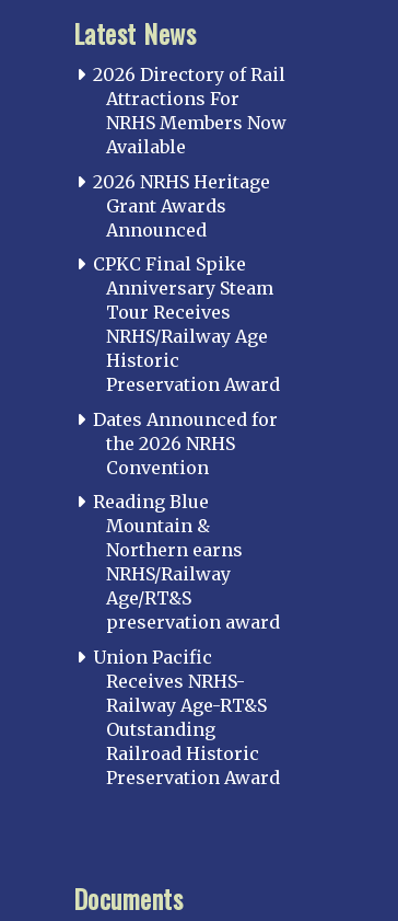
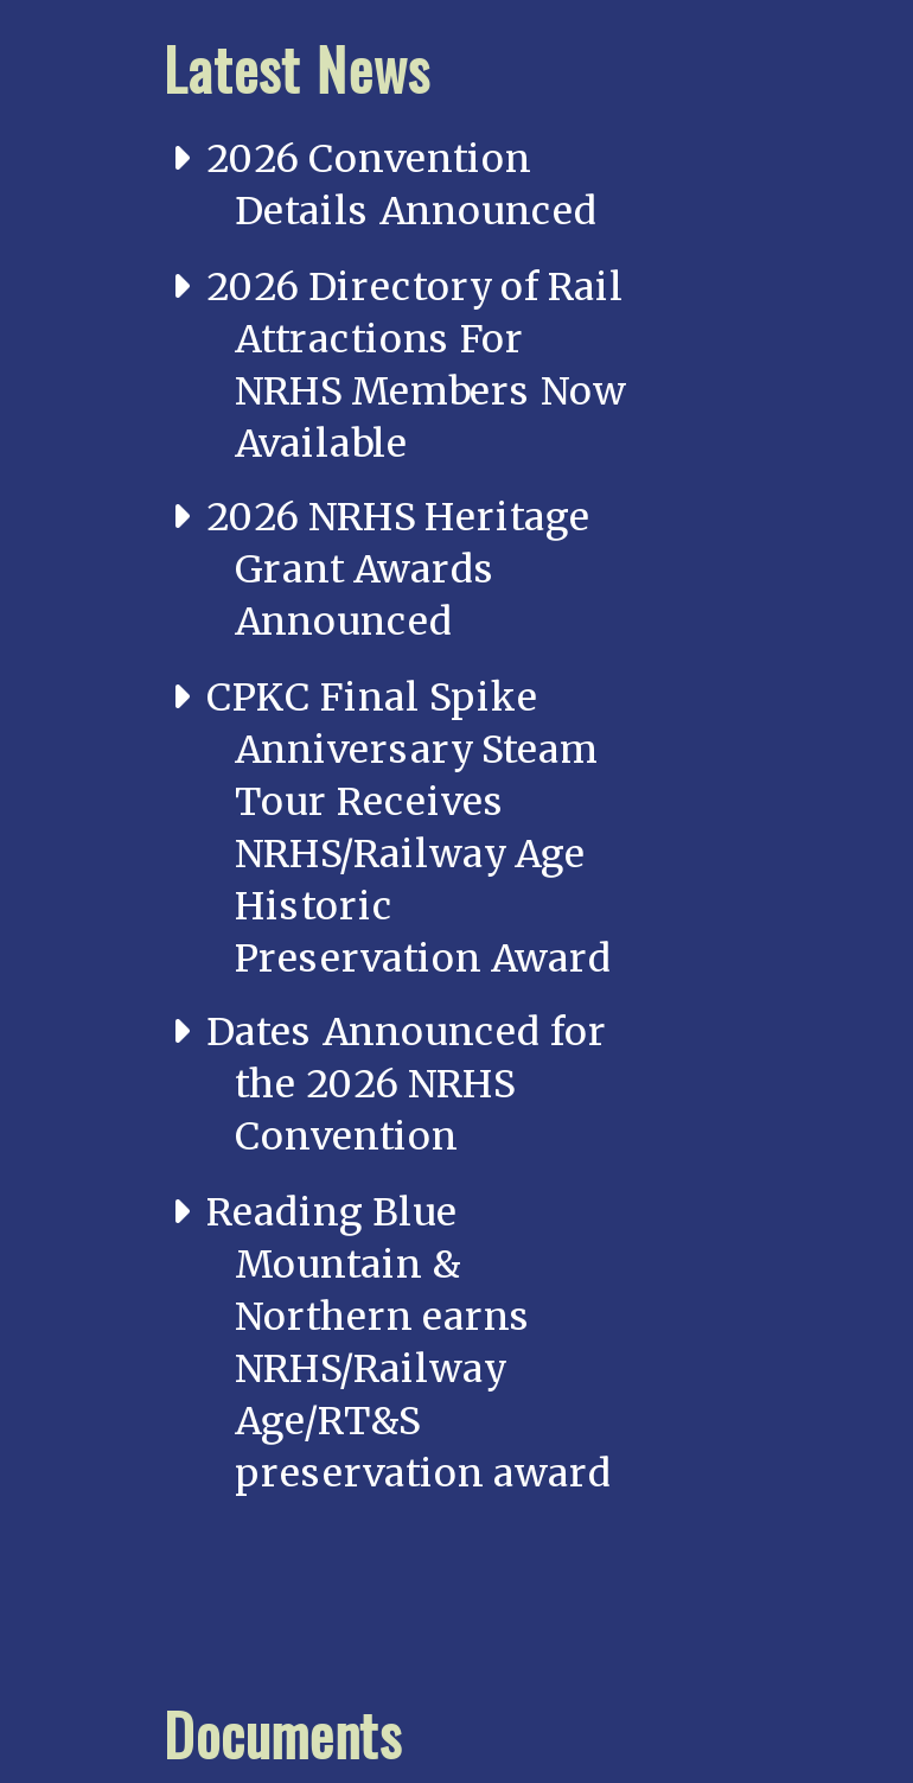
+ 2026 Convention
+ Details Announced

moved down: 2026 Directory of Rail | Attractions For | NRHS Members Now | ... | Age/RT&S | preservation award

- Union Pacific
- Receives NRHS-
- Railway Age-RT&S
- Outstanding
- Railroad Historic
- Preservation Award
